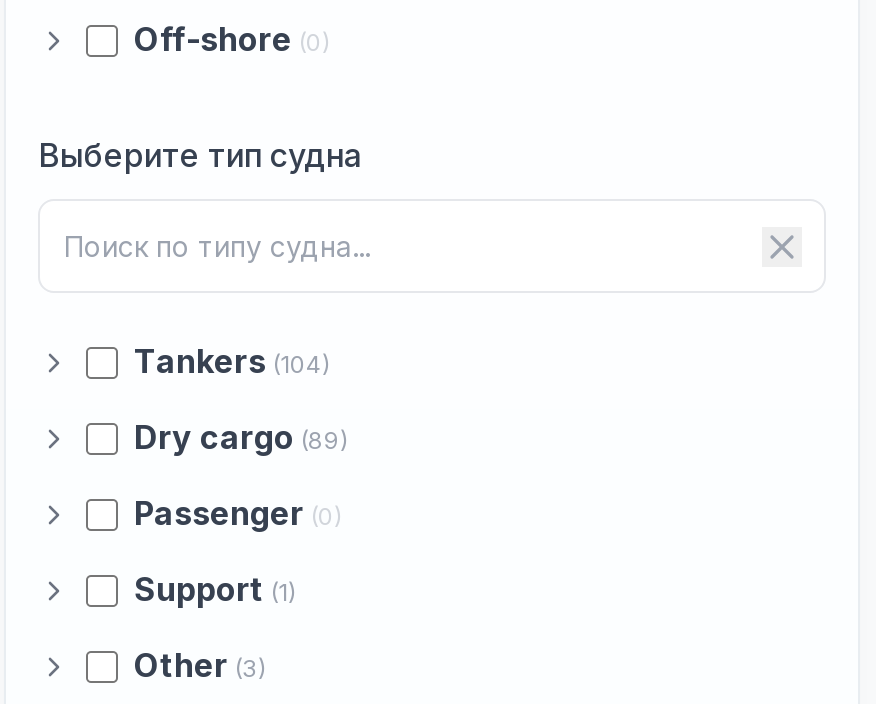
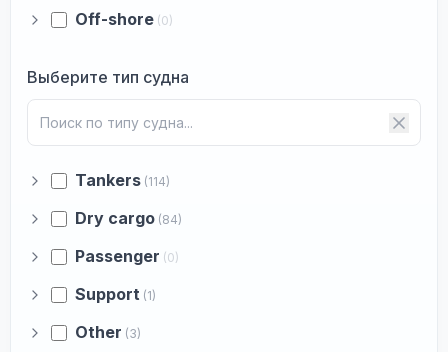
- Tankers (104)
+ Tankers (114)

- Dry cargo (89)
+ Dry cargo (84)
